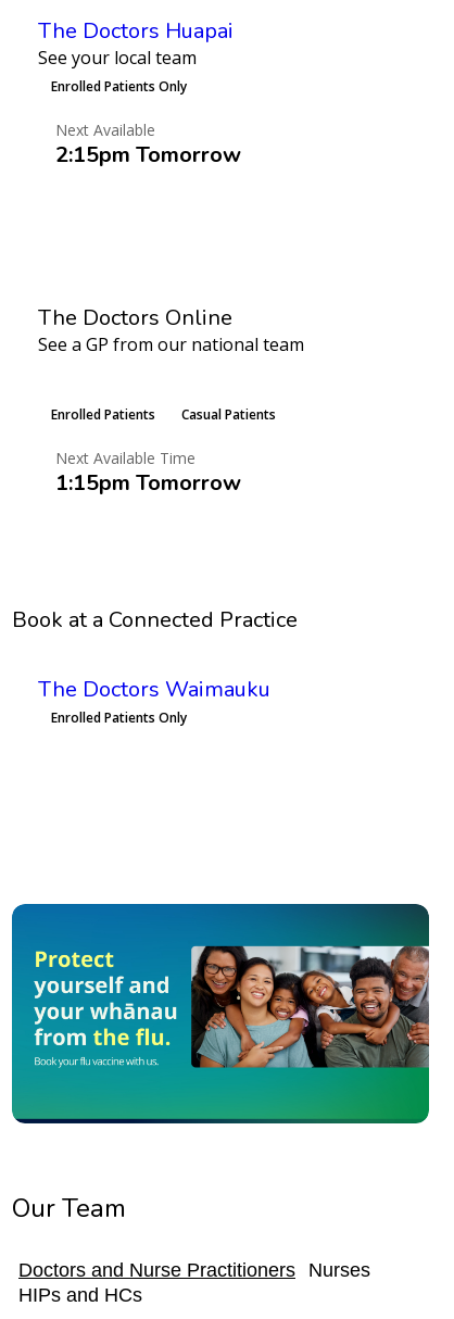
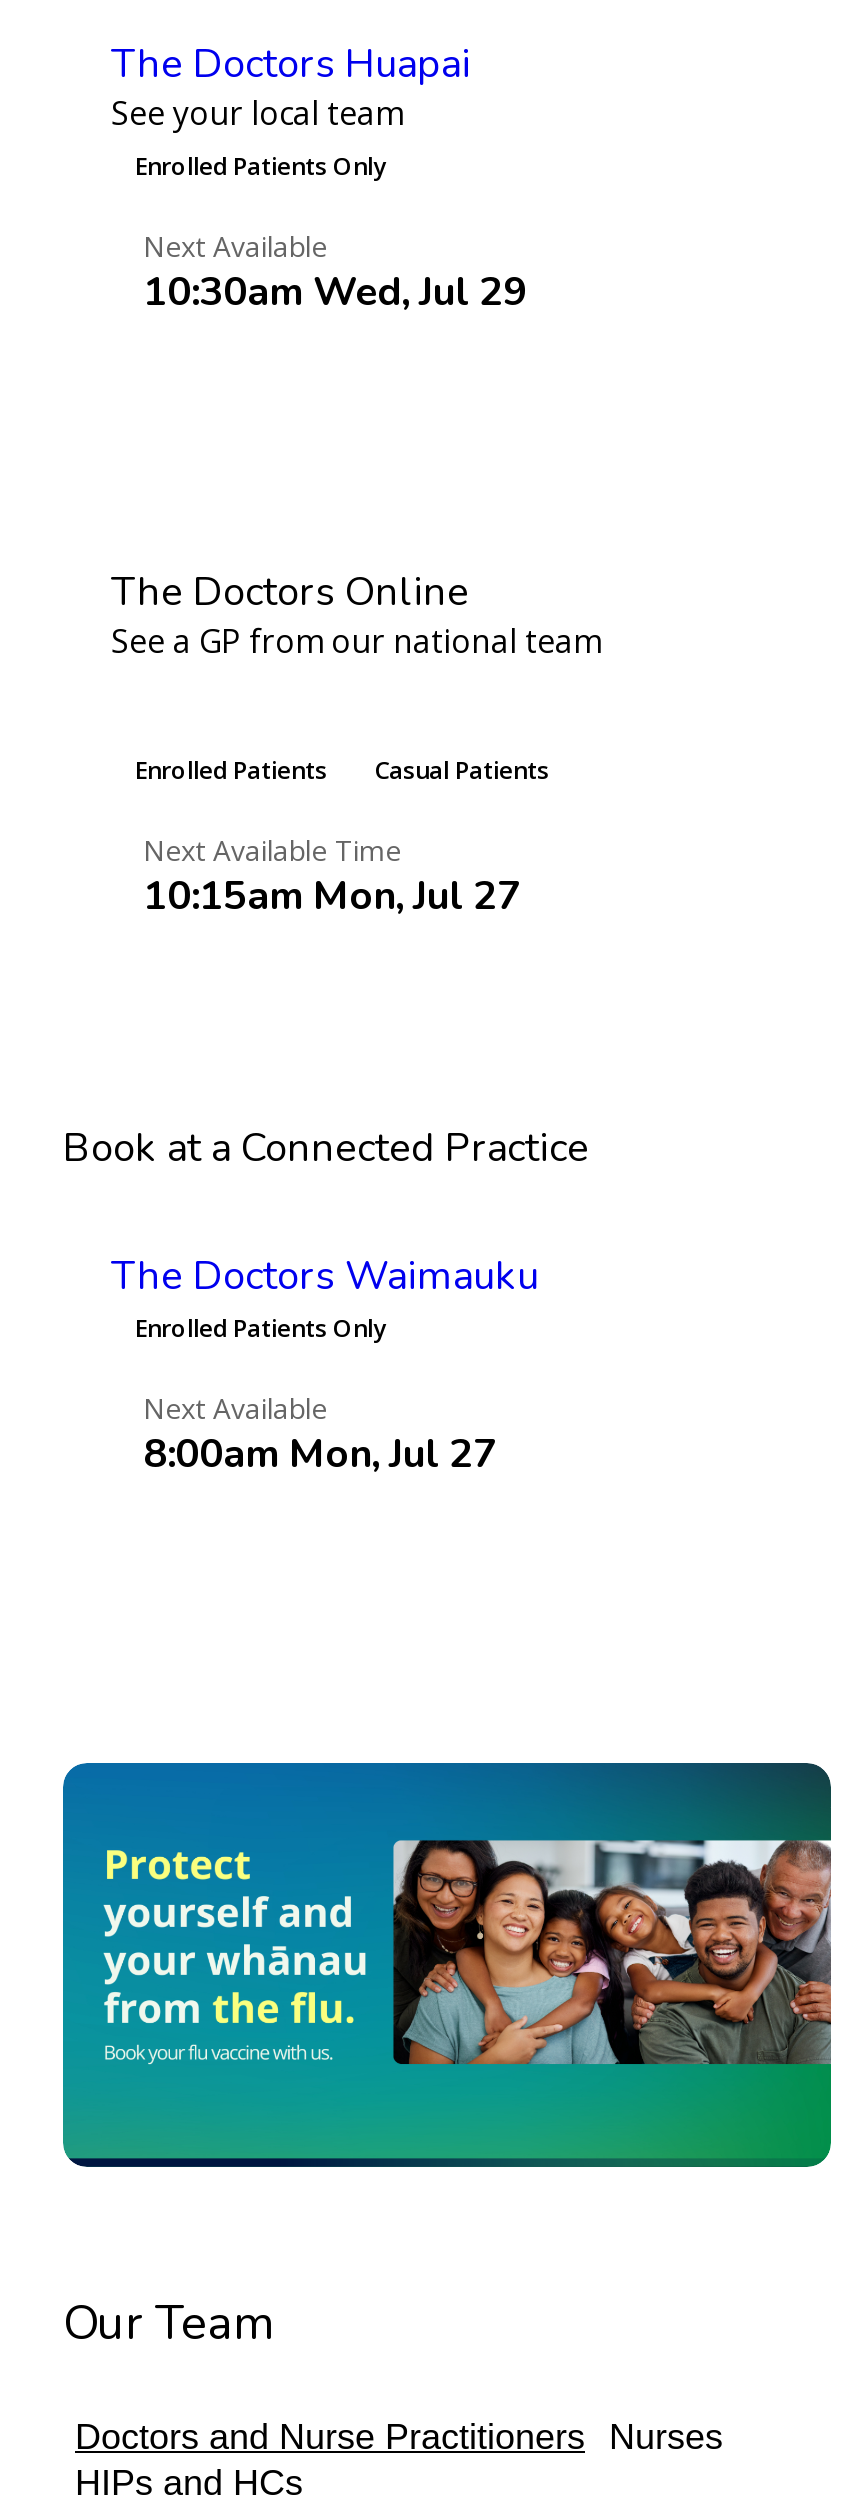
- 2:15pm Tomorrow
+ 10:30am Wed, Jul 29

- 1:15pm Tomorrow
+ 10:15am Mon, Jul 27

+ Next Available
+ 8:00am Mon, Jul 27
